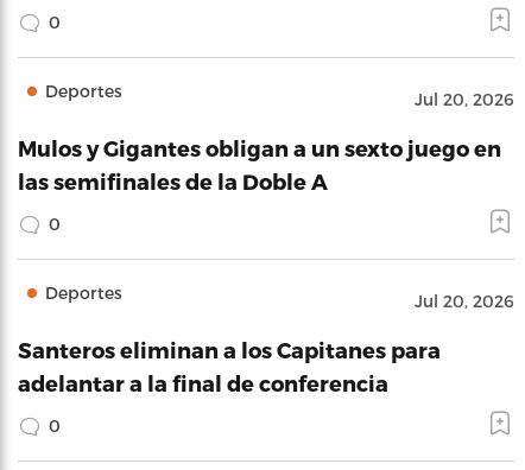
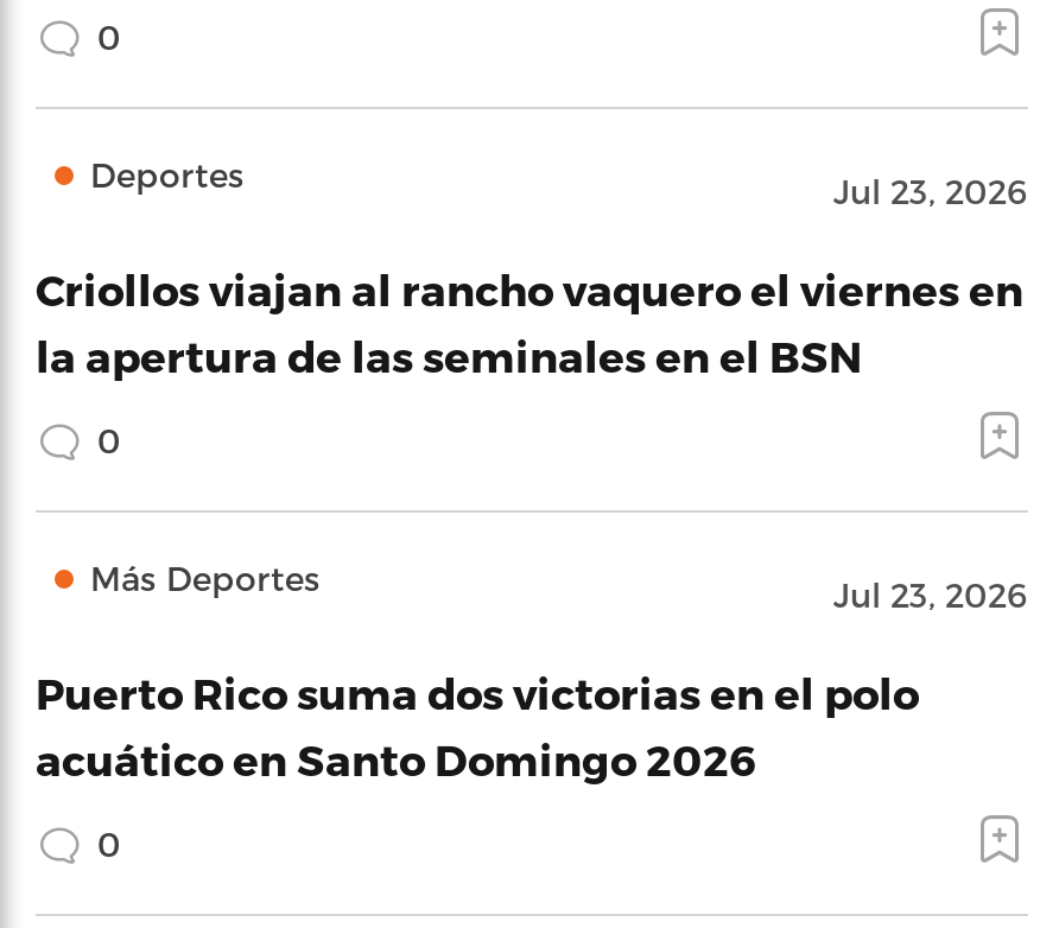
- Jul 20, 2026
+ Jul 23, 2026

- Mulos y Gigantes obligan a un sexto juego en
- las semifinales de la Doble A
+ Criollos viajan al rancho vaquero el viernes en
+ la apertura de las seminales en el BSN

- Deportes
- Jul 20, 2026
+ Más Deportes
+ Jul 23, 2026

- Santeros eliminan a los Capitanes para
- adelantar a la final de conferencia
+ Puerto Rico suma dos victorias en el polo
+ acuático en Santo Domingo 2026
